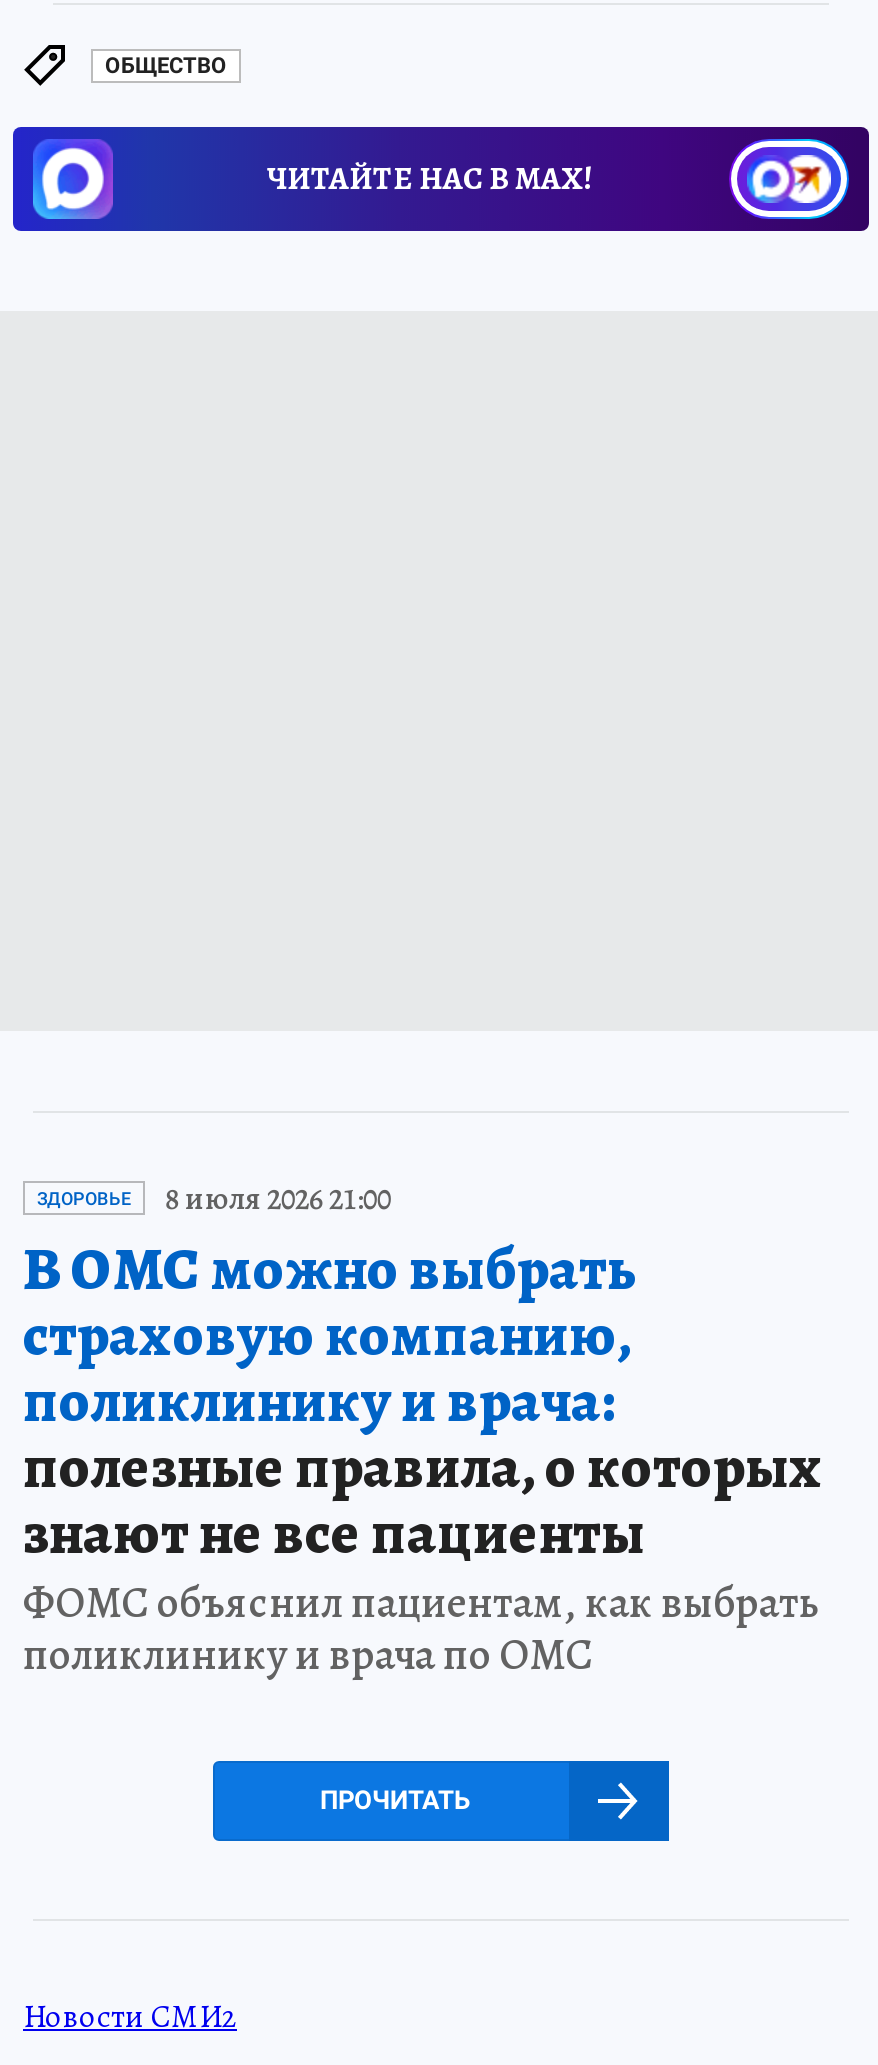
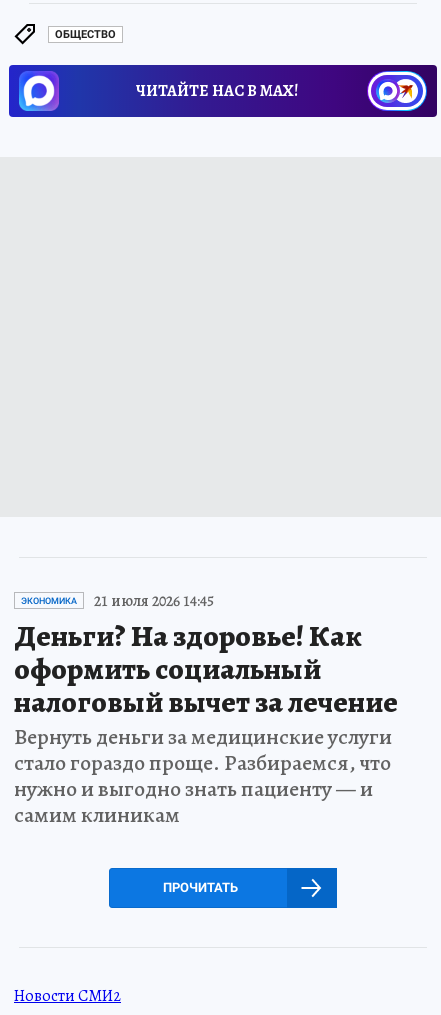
- ЗДОРОВЬЕ
- 8 июля 2026 21:00
- В ОМС можно выбрать
- страховую компанию,
- поликлинику и врача:
- полезные правила, о которых
- знают не все пациенты
- ФОМС объяснил пациентам, как выбрать
- поликлинику и врача по ОМС
+ ЭКОНОМИКА
+ 21 июля 2026 14:45
+ Деньги? На здоровье! Как
+ оформить социальный
+ налоговый вычет за лечение
+ Вернуть деньги за медицинские услуги
+ стало гораздо проще. Разбираемся, что
+ нужно и выгодно знать пациенту — и
+ самим клиникам
